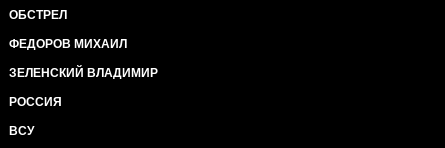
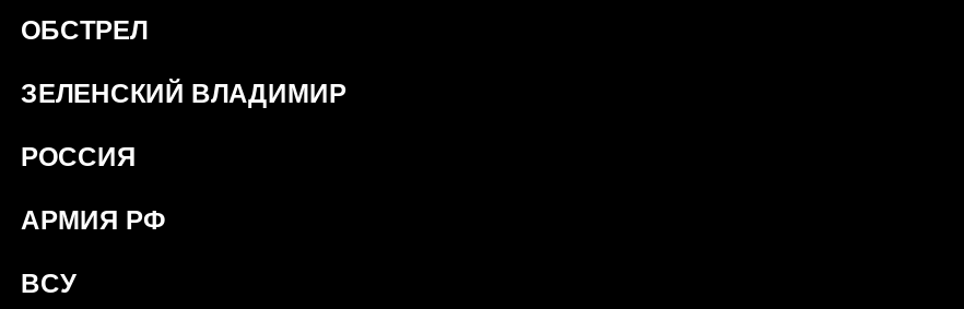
- ФЕДОРОВ МИХАИЛ

moved up: ЗЕЛЕНСКИЙ ВЛАДИМИР | РОССИЯ

+ АРМИЯ РФ
